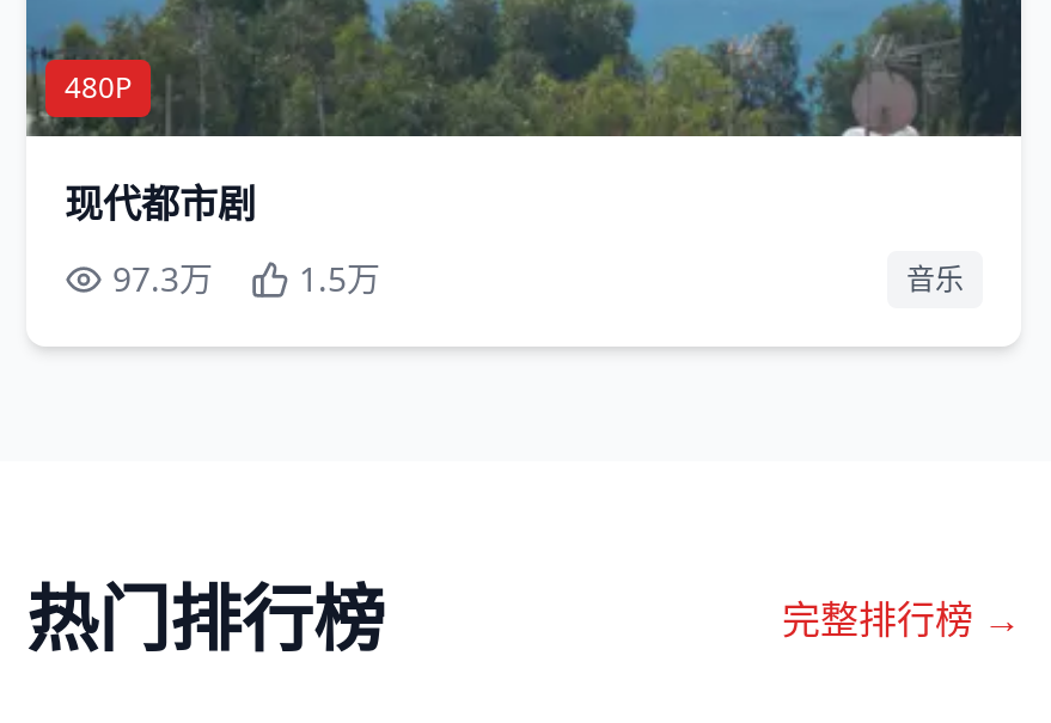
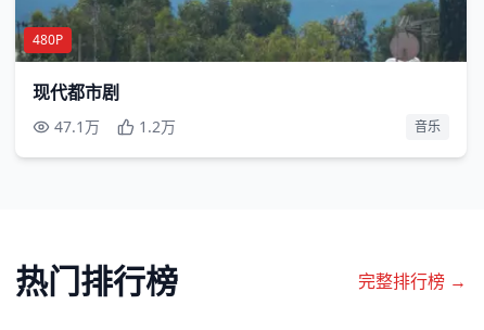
- 97.3万
+ 47.1万

- 1.5万
+ 1.2万
